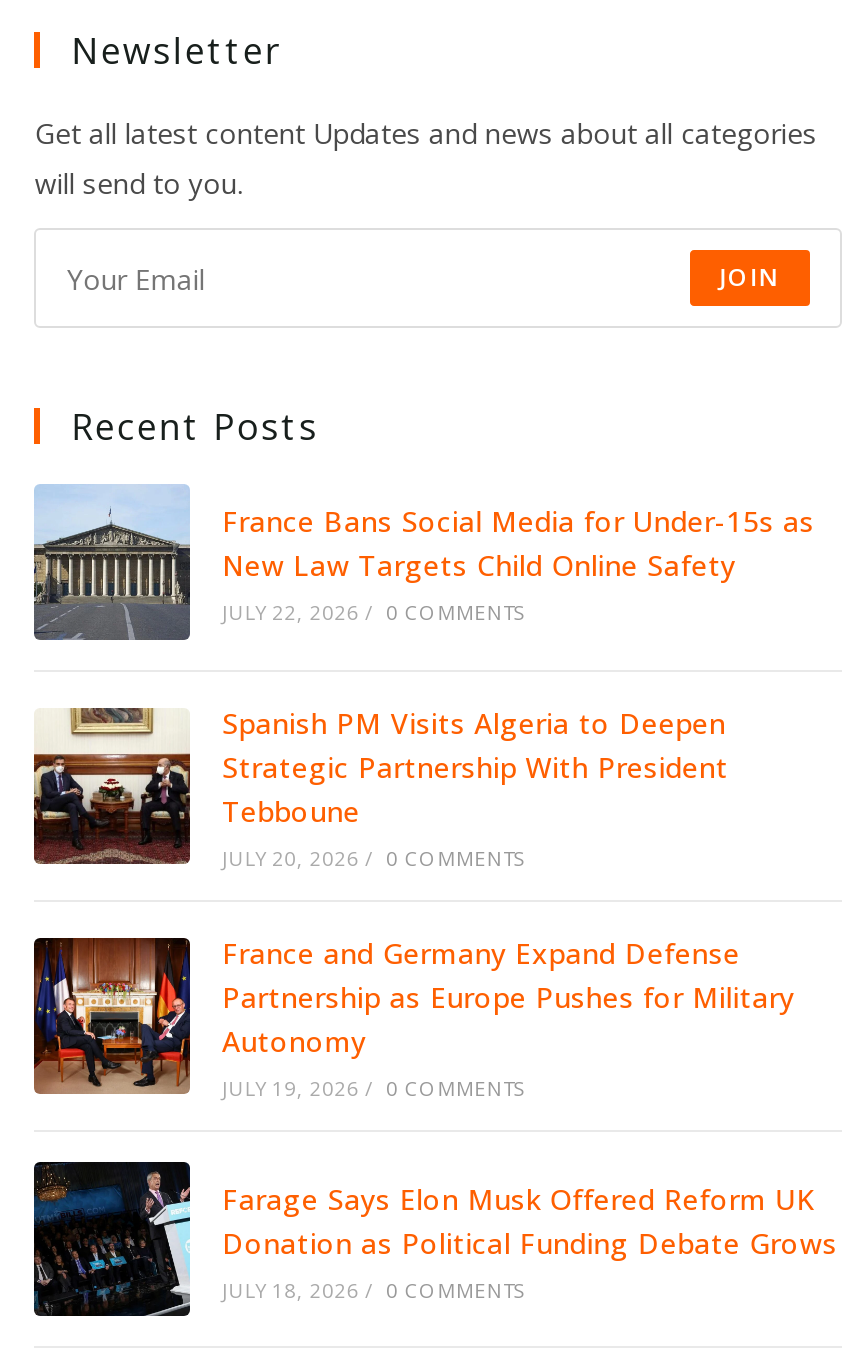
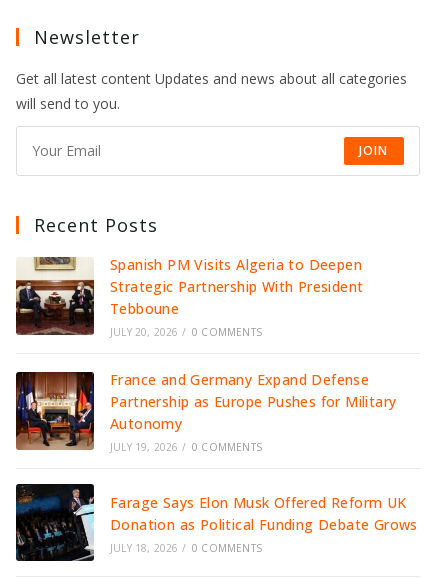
- [image]
- France Bans Social Media for Under-15s as
- New Law Targets Child Online Safety
- JULY 22, 2026 / 0 COMMENTS
